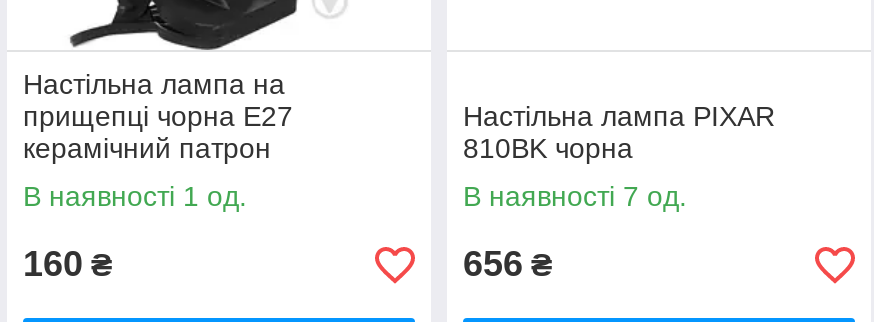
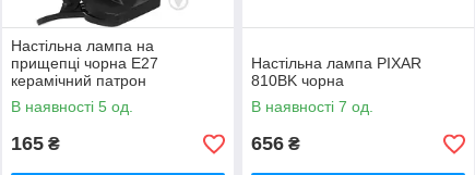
- В наявності 1 од.
+ В наявності 5 од.

- 160 ₴
+ 165 ₴
